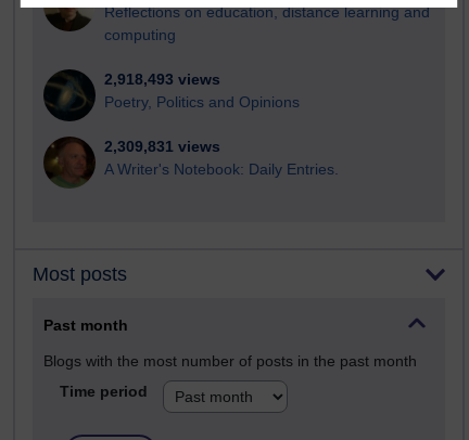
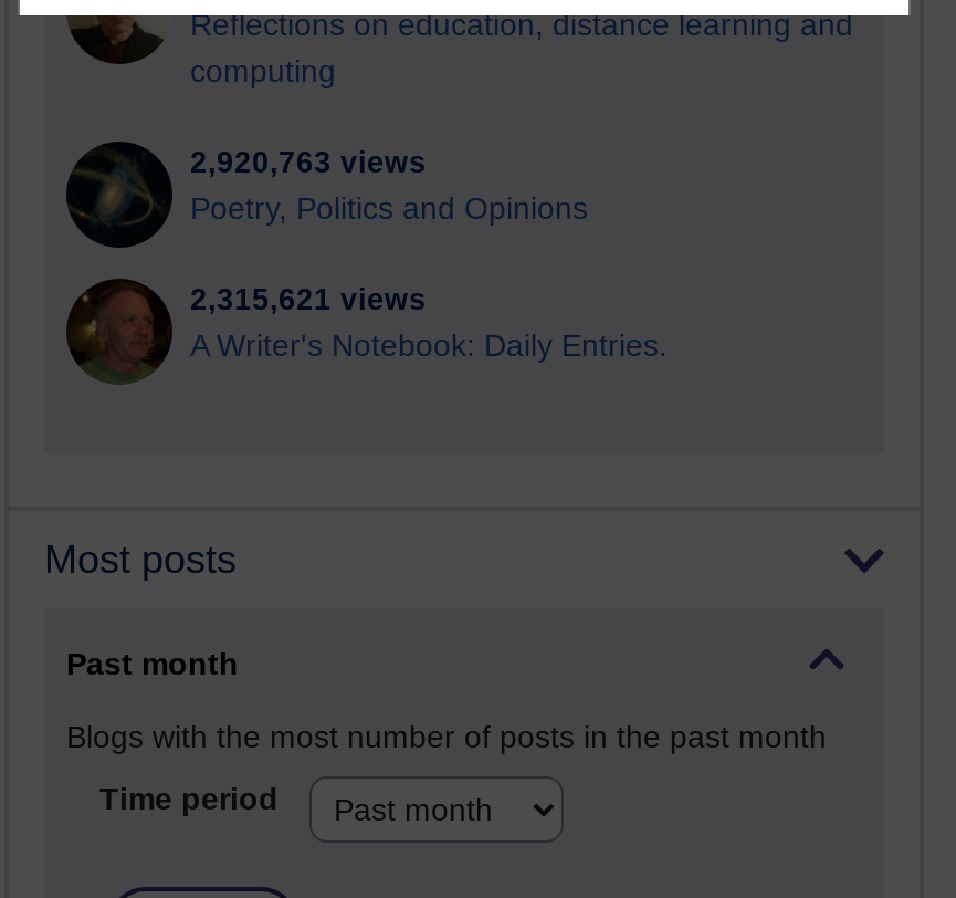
- 2,918,493 views
+ 2,920,763 views

- 2,309,831 views
+ 2,315,621 views
